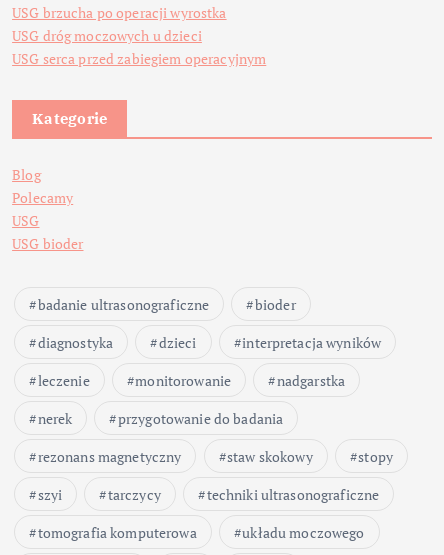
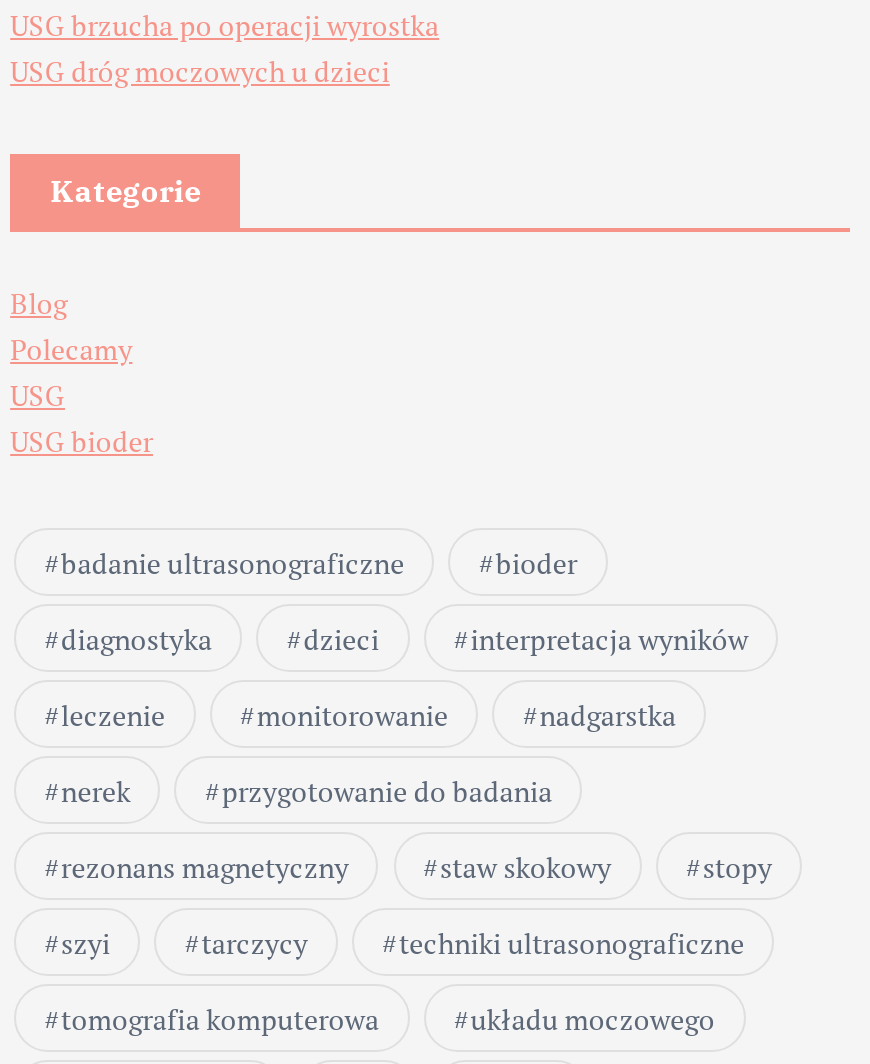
- USG serca przed zabiegiem operacyjnym
